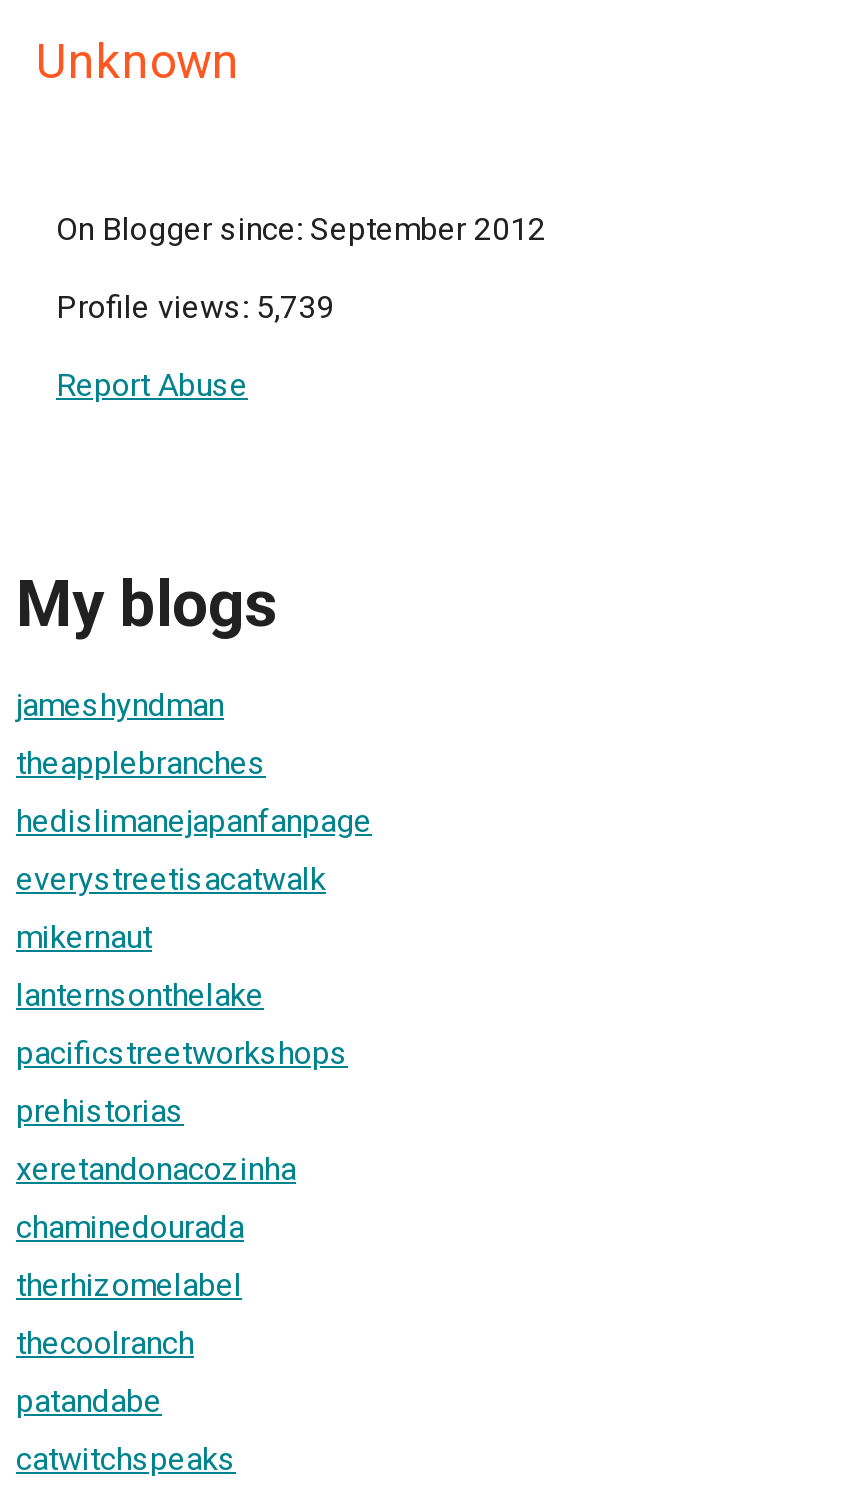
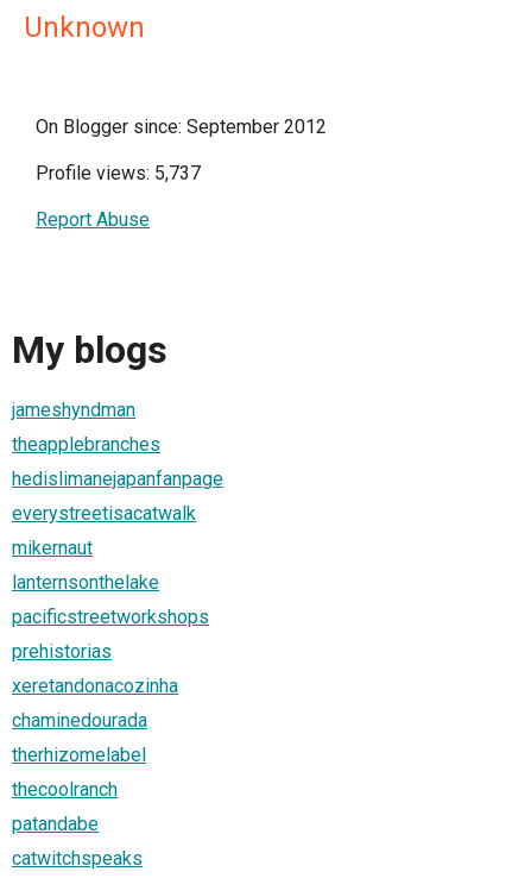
- Profile views: 5,739
+ Profile views: 5,737
